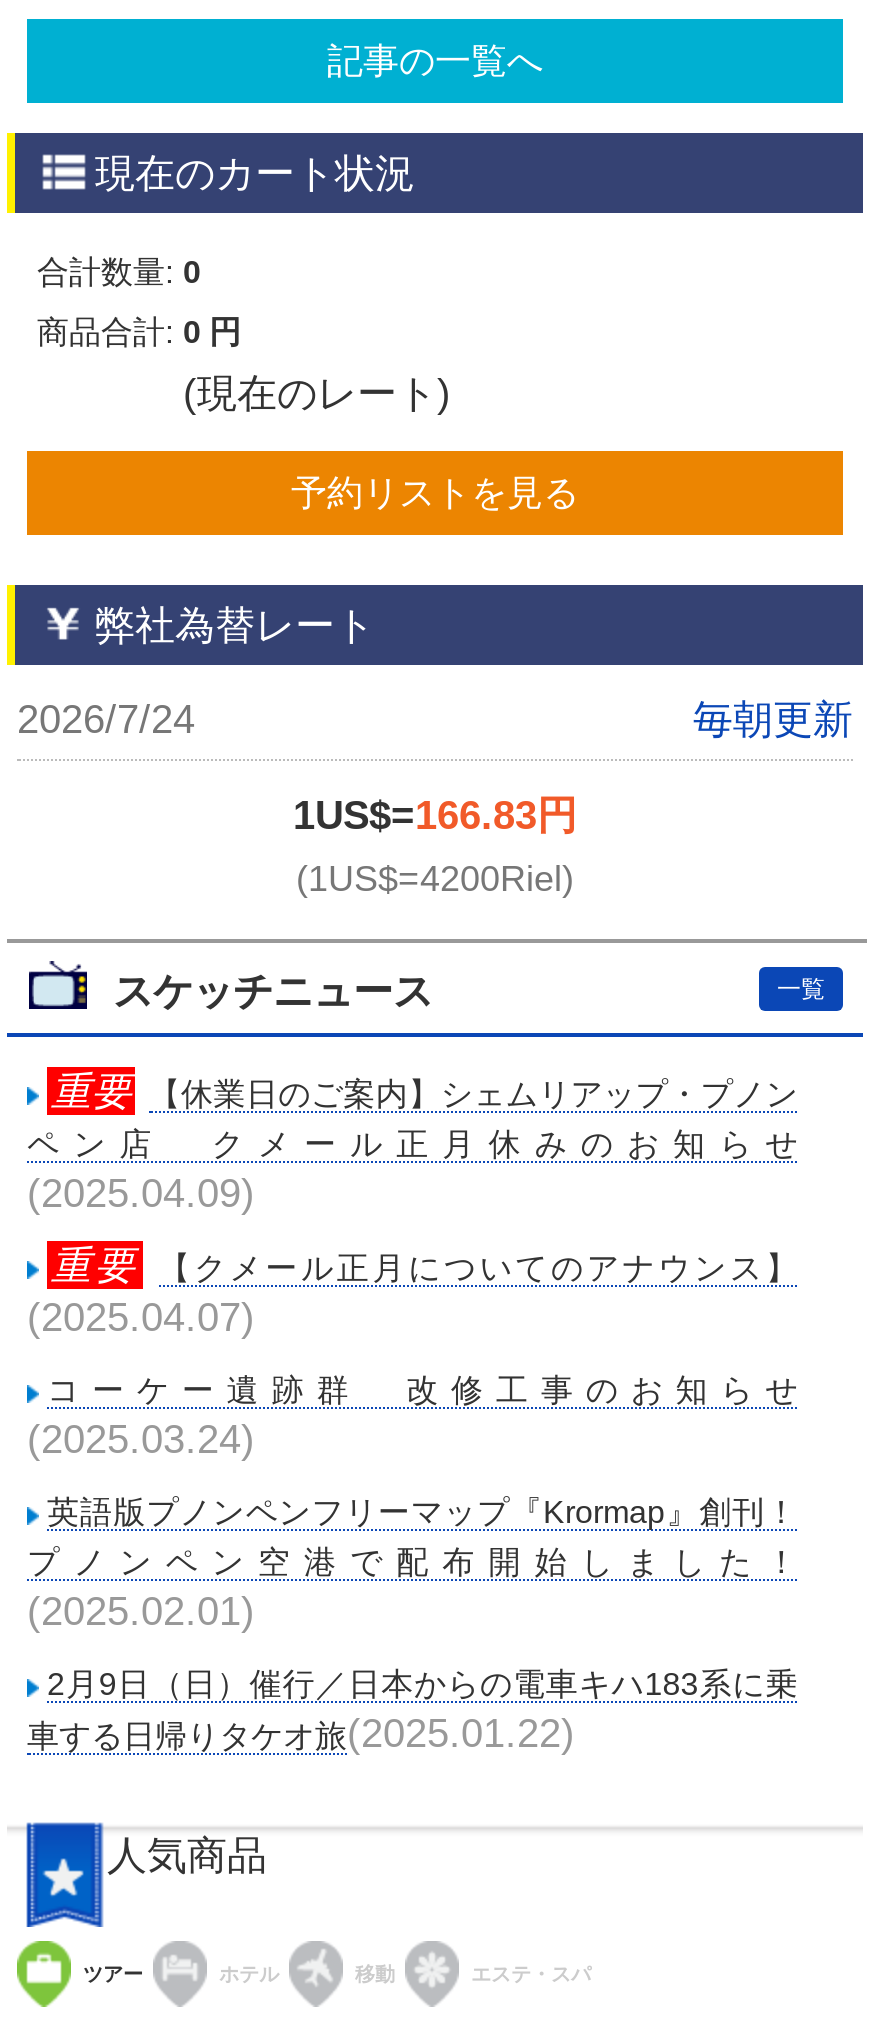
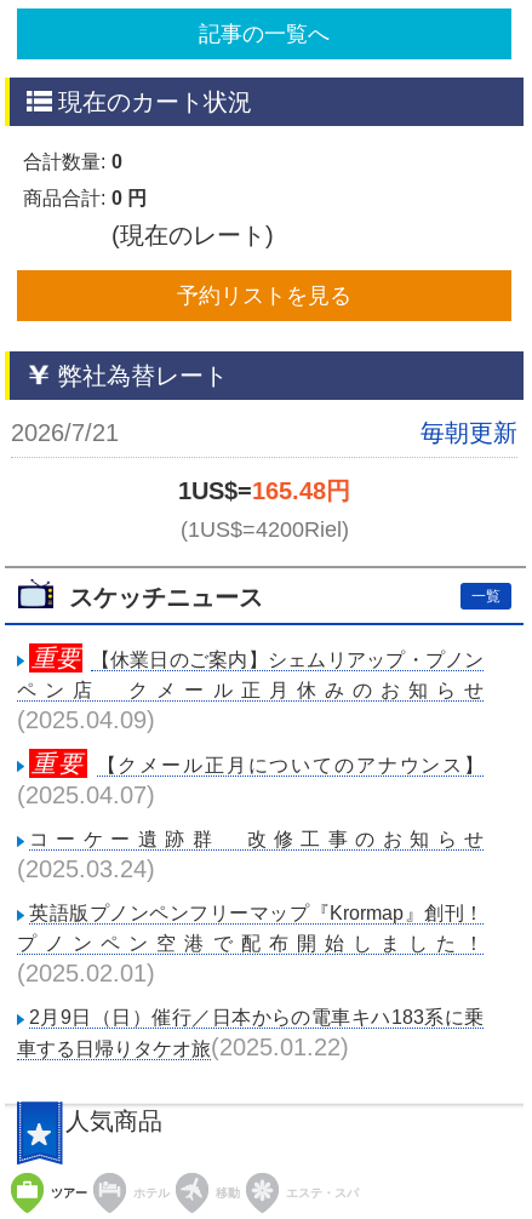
- 2026/7/24
+ 2026/7/21

- 1US$=166.83円
+ 1US$=165.48円
